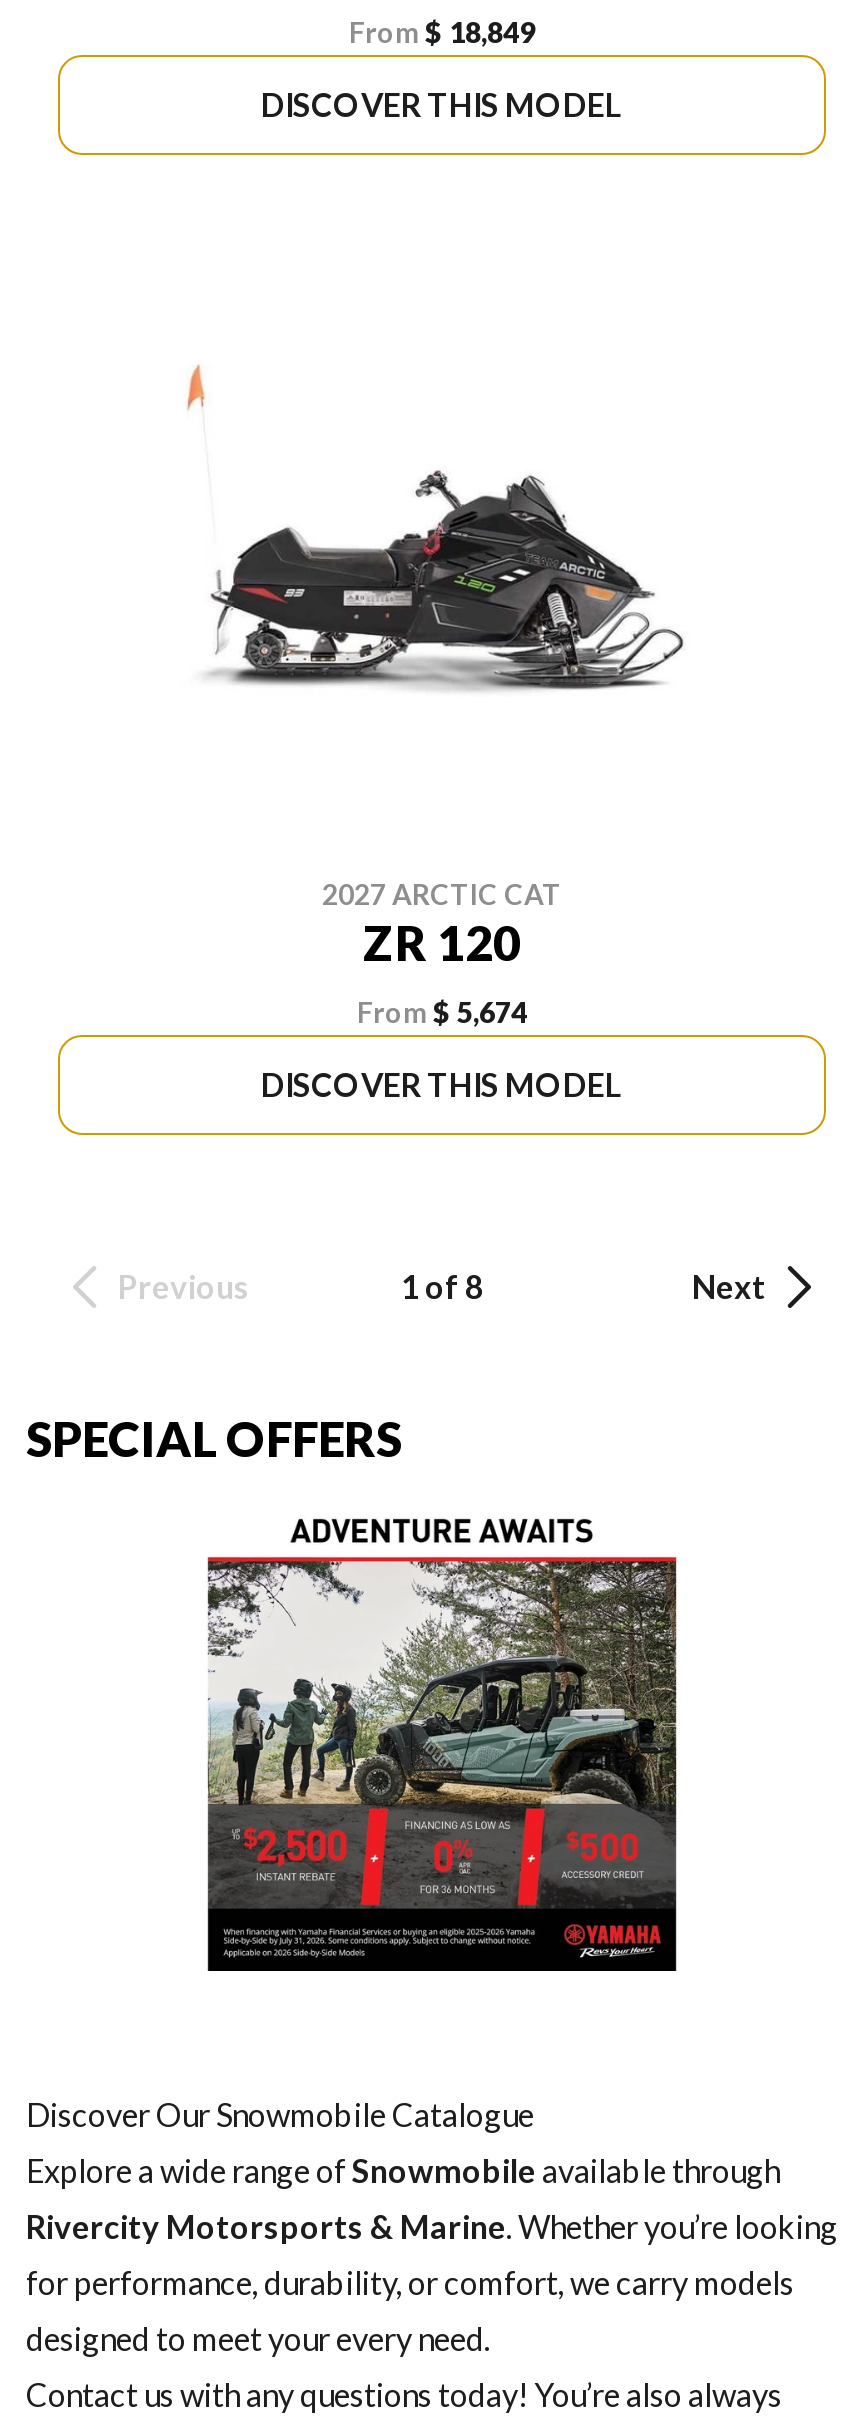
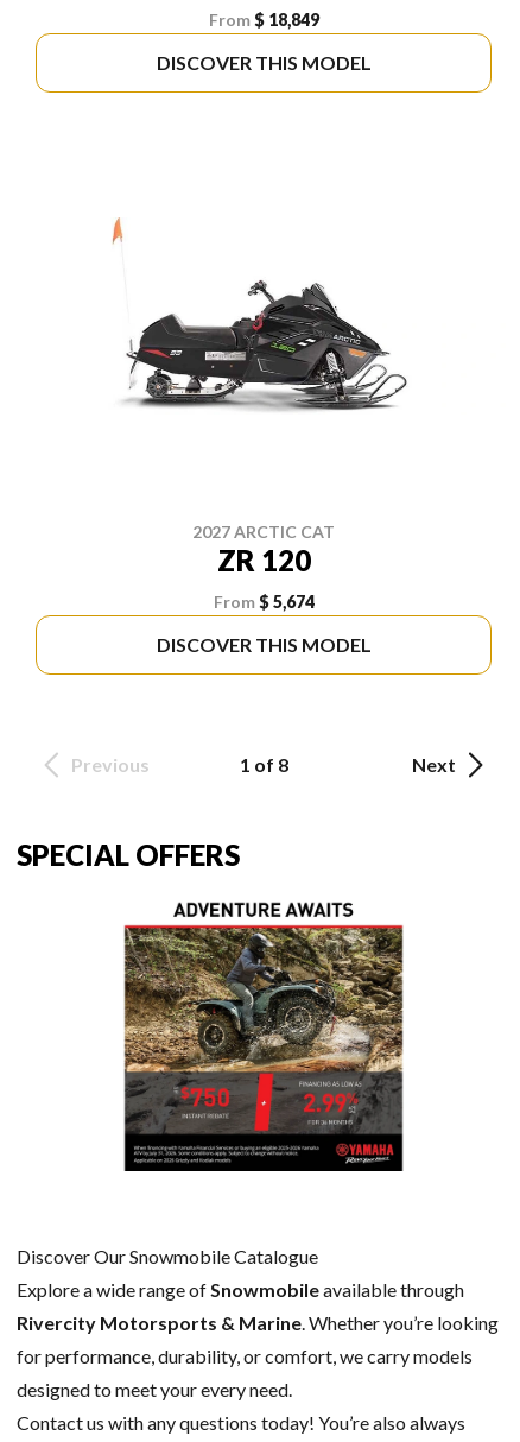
- [image]
+ [image]
